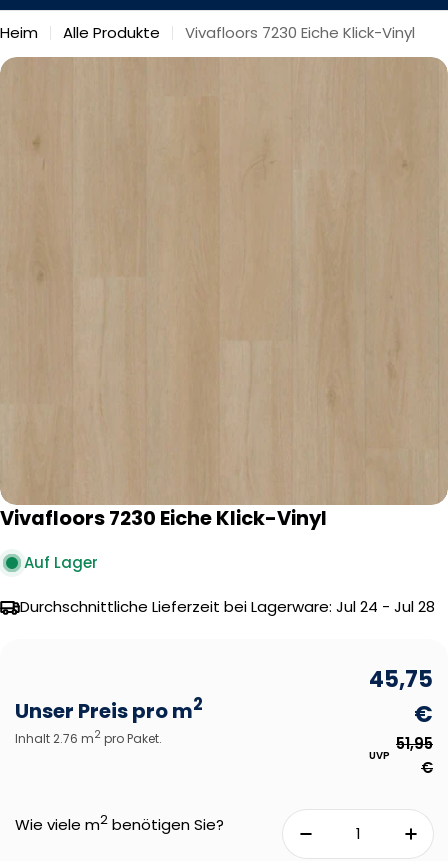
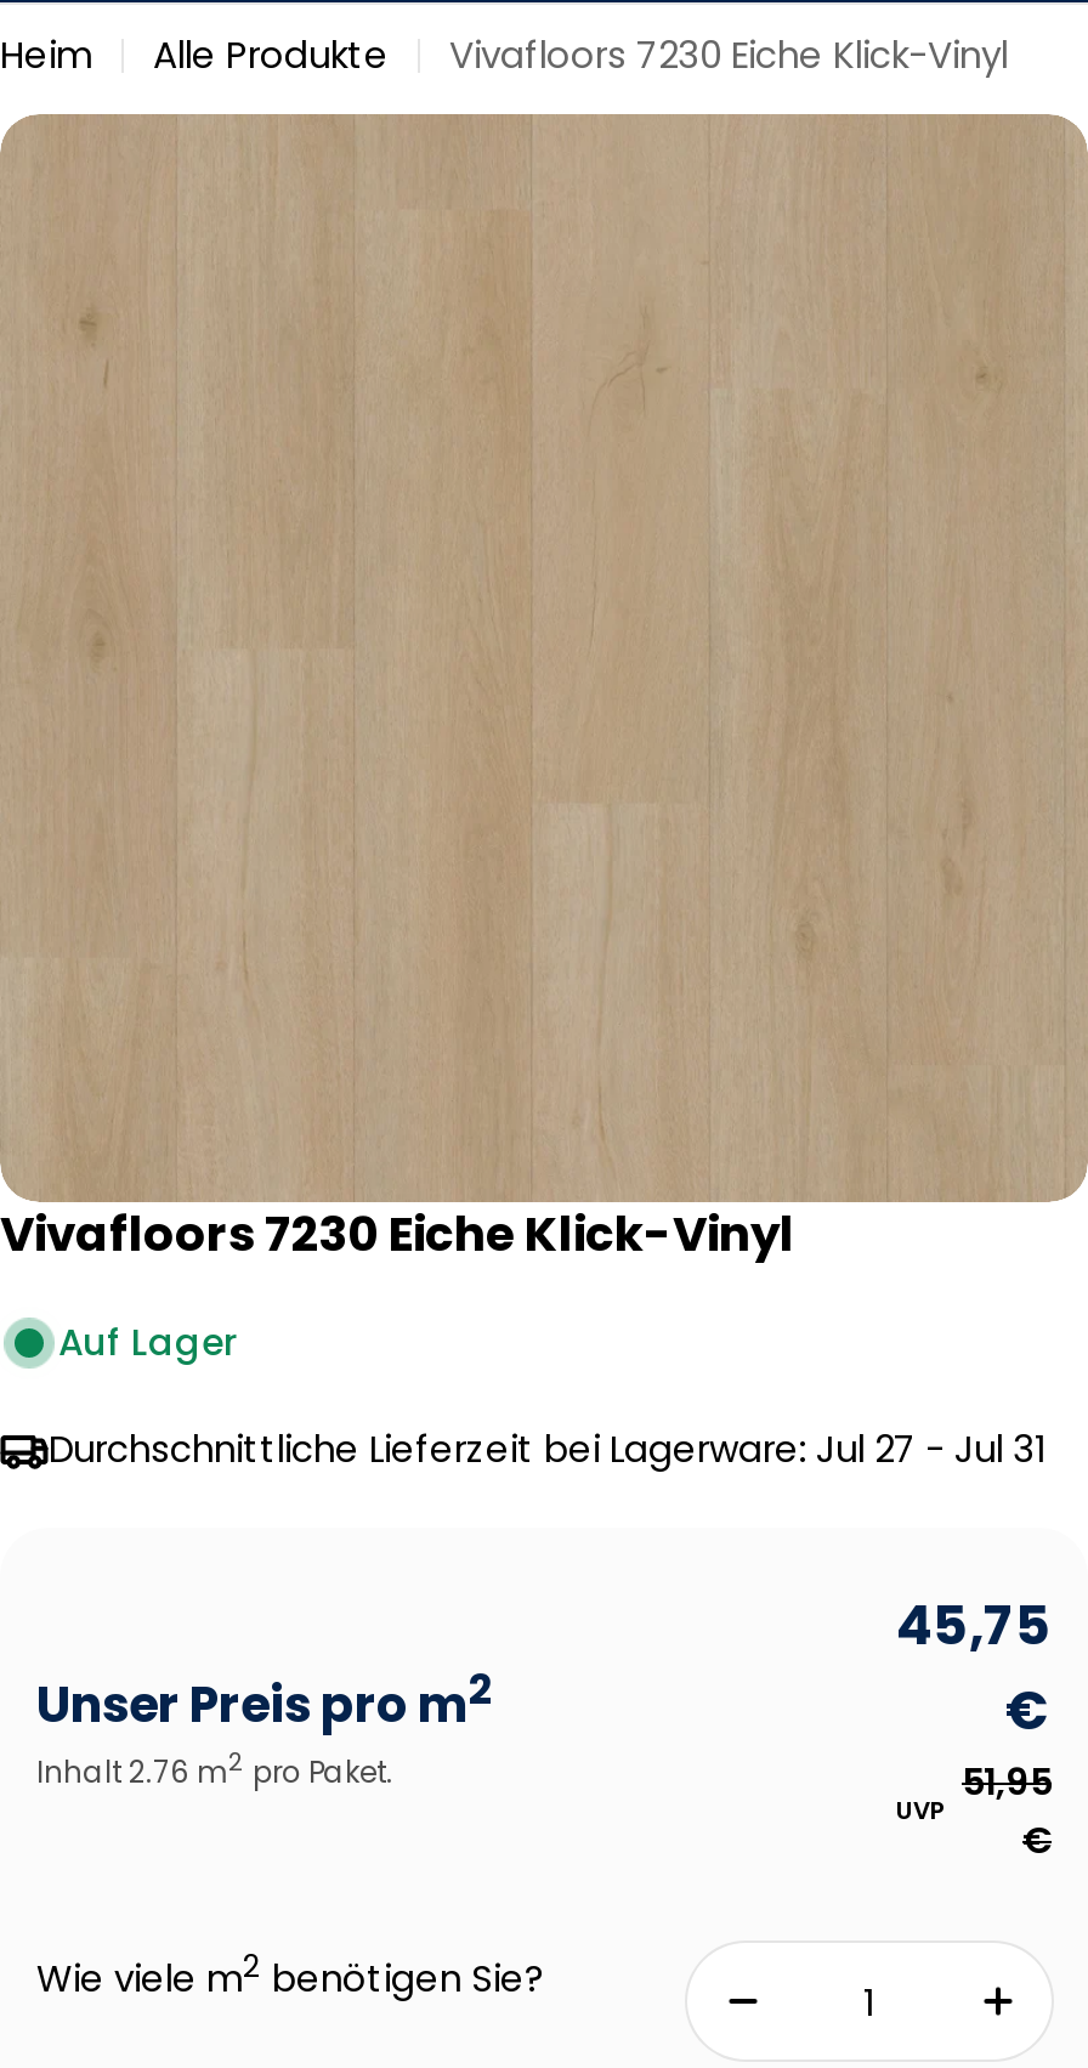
- Durchschnittliche Lieferzeit bei Lagerware: Jul 24 - Jul 28
+ Durchschnittliche Lieferzeit bei Lagerware: Jul 27 - Jul 31
